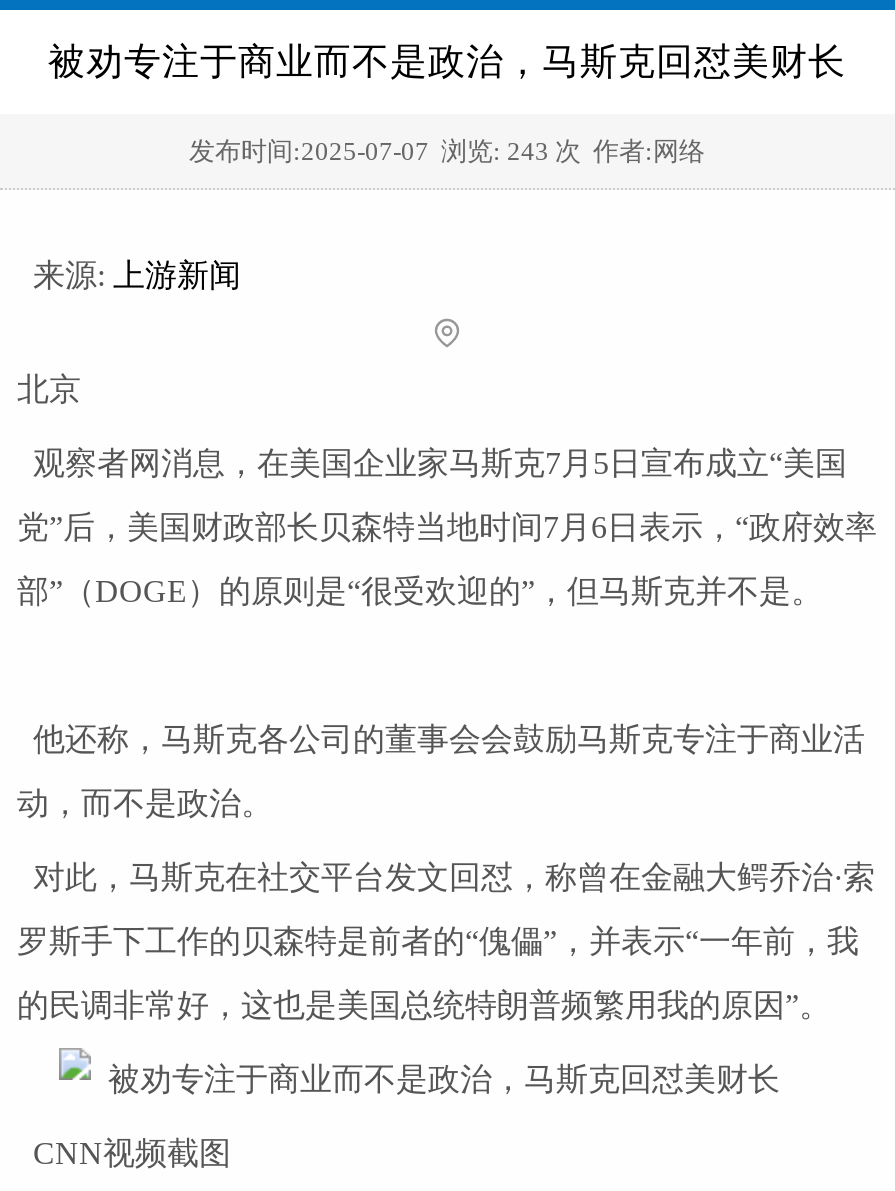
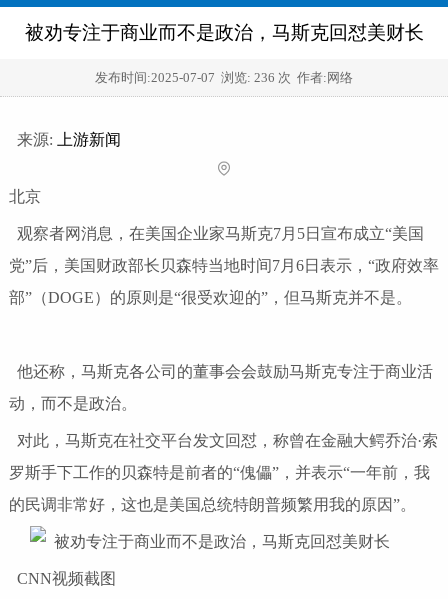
- 发布时间:2025-07-07浏览: 243 次 作者:网络
+ 发布时间:2025-07-07浏览: 236 次 作者:网络
